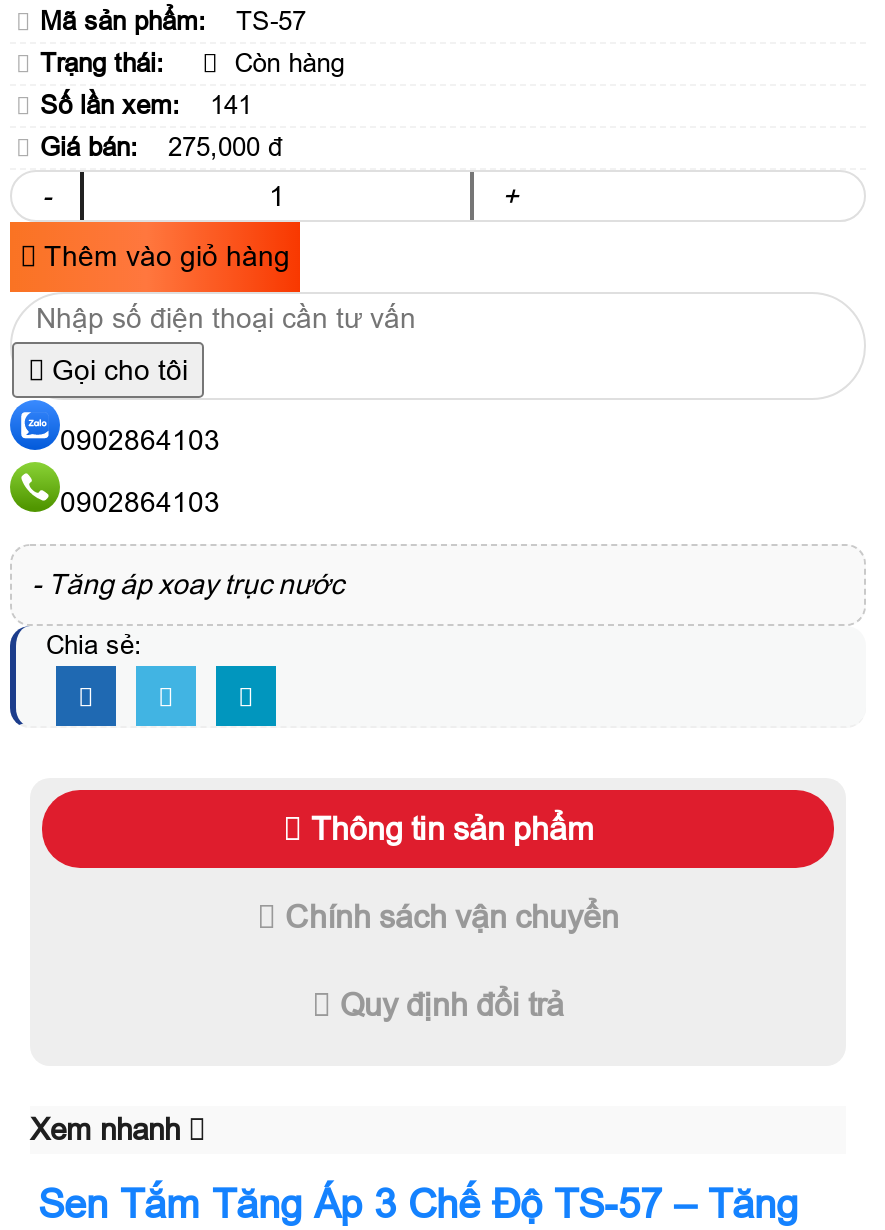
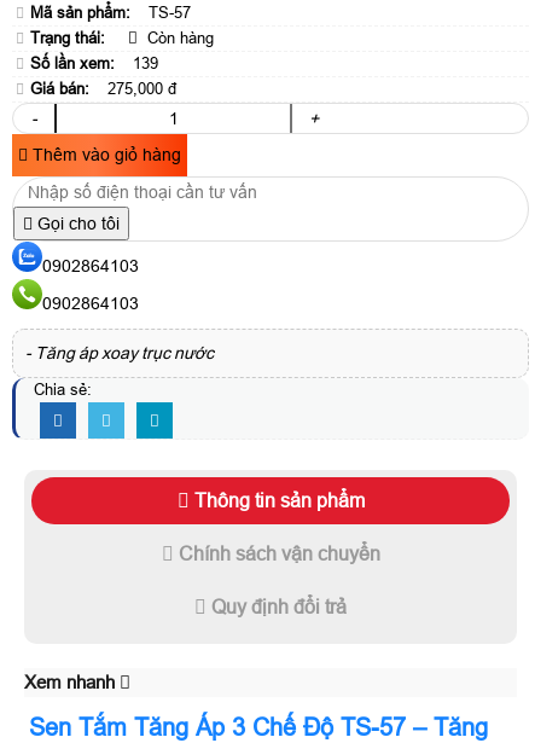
- Số lần xem: 141
+ Số lần xem: 139
